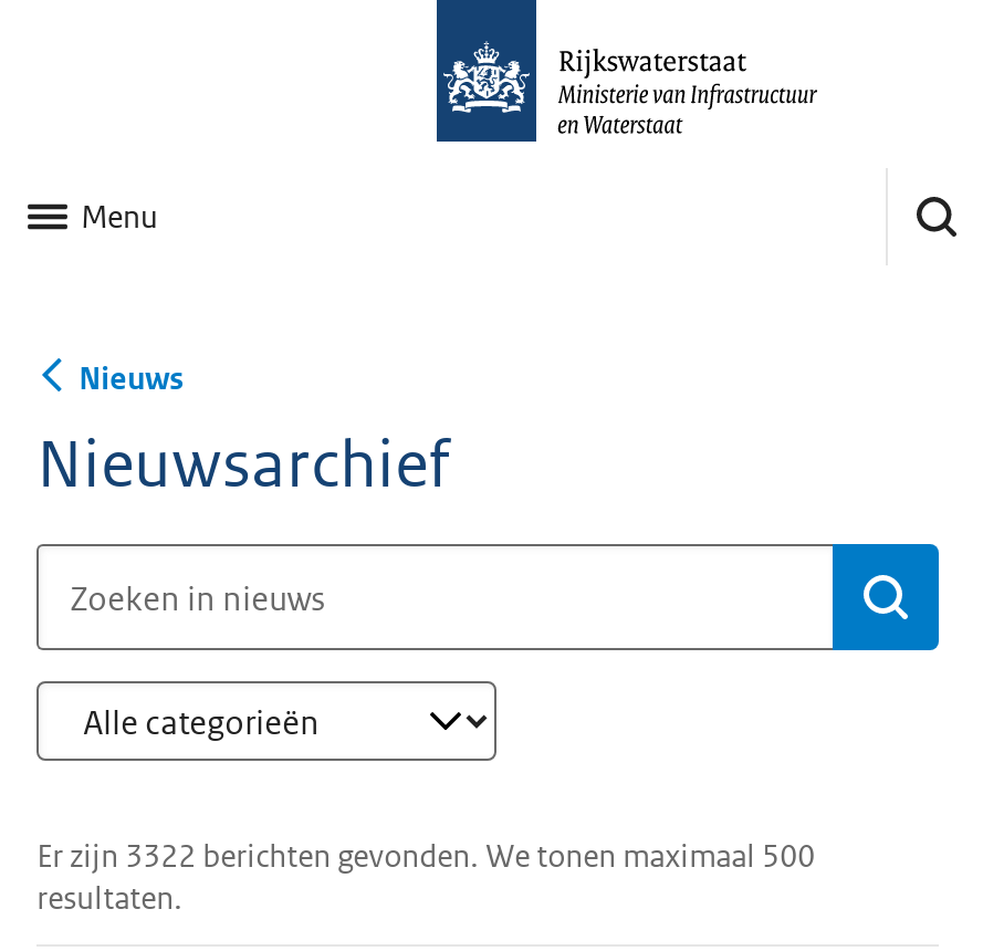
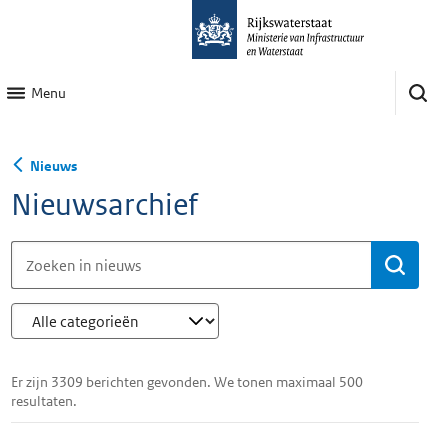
- Er zijn 3322 berichten gevonden. We tonen maximaal 500
+ Er zijn 3309 berichten gevonden. We tonen maximaal 500
